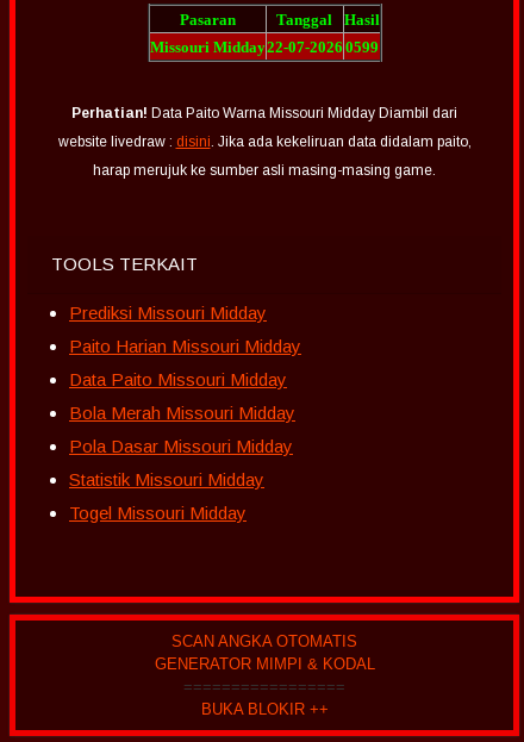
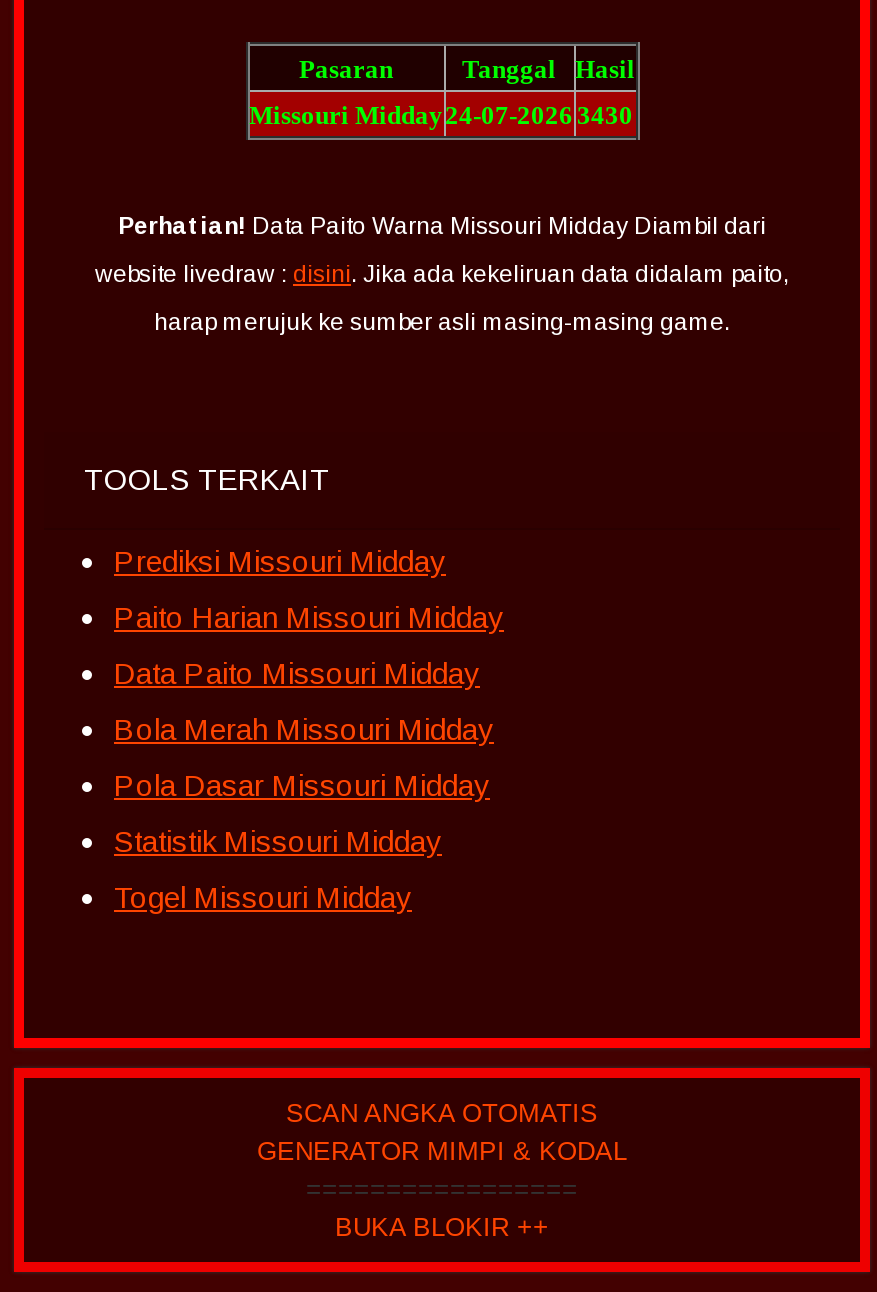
- Missouri Midday22-07-2026 0599
+ Missouri Midday24-07-2026 3430
